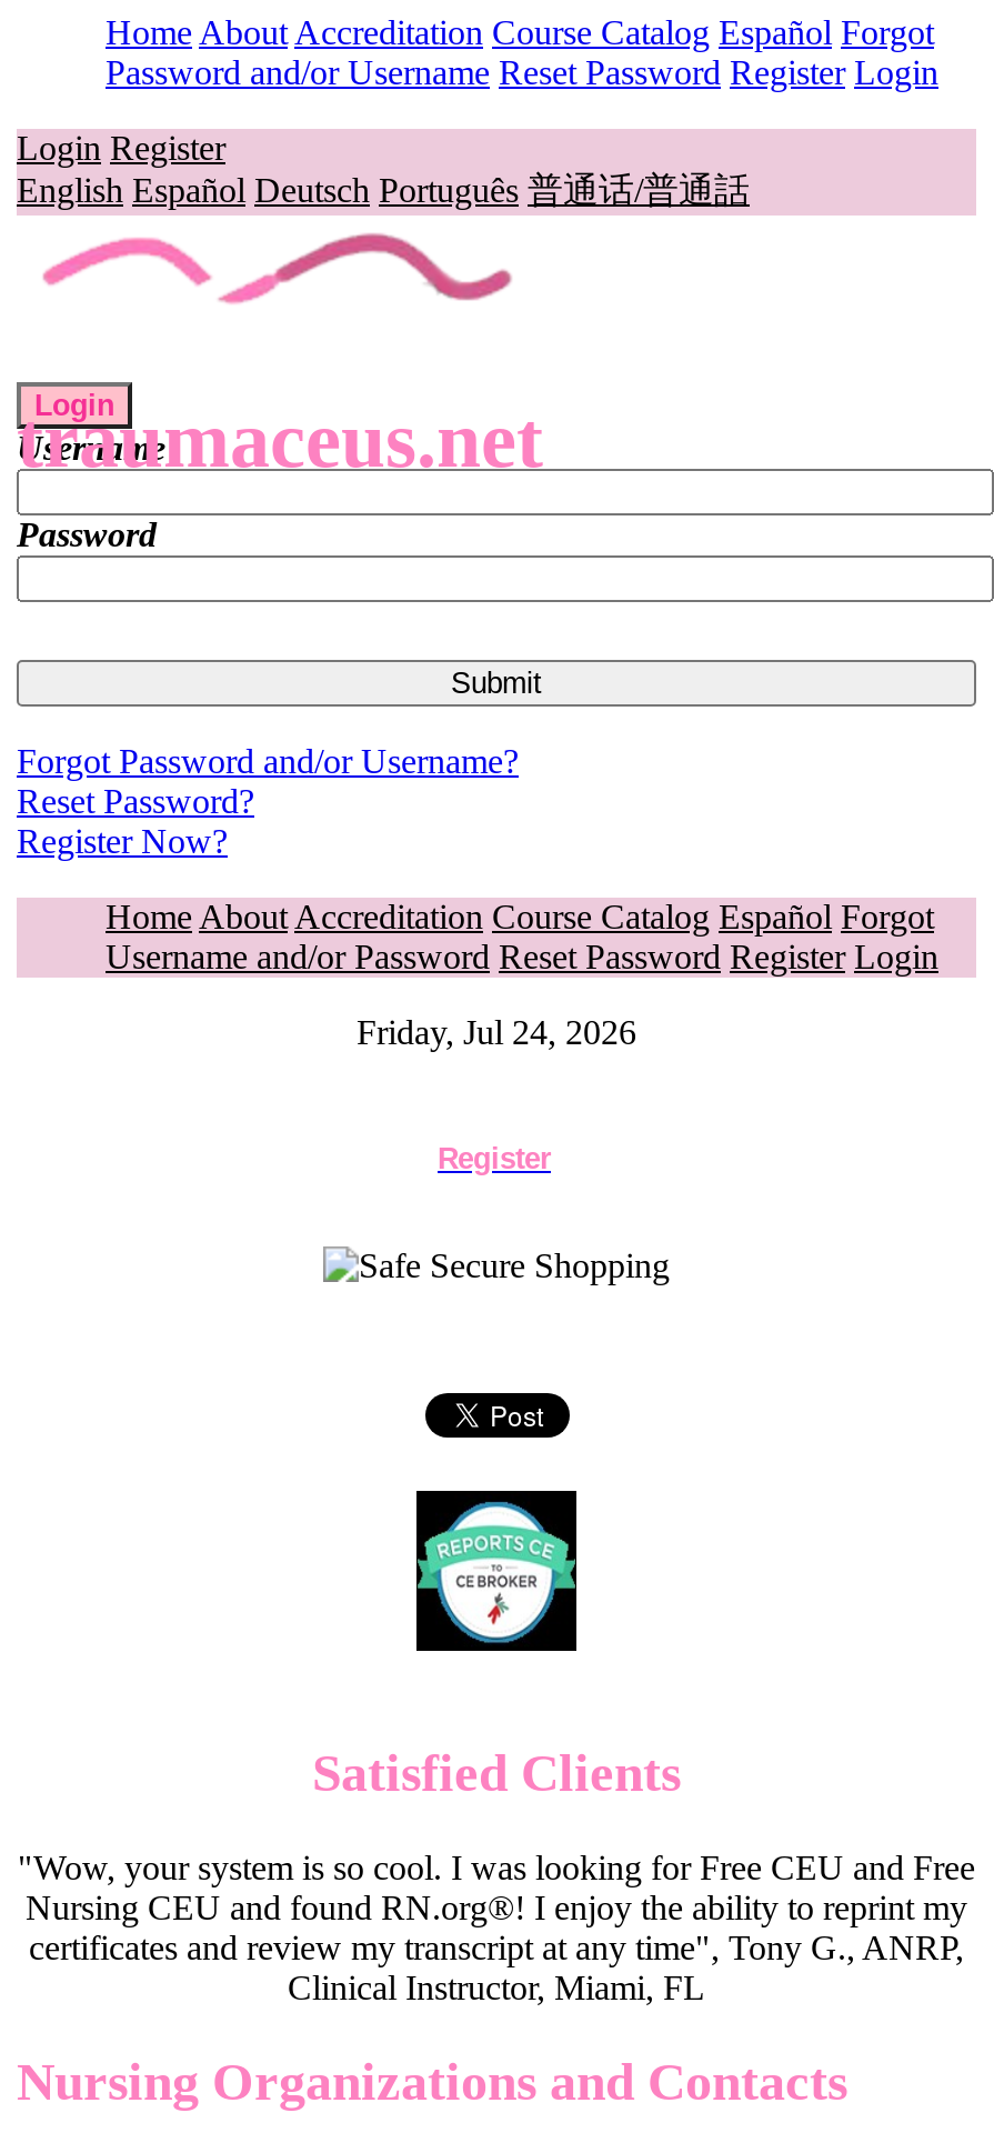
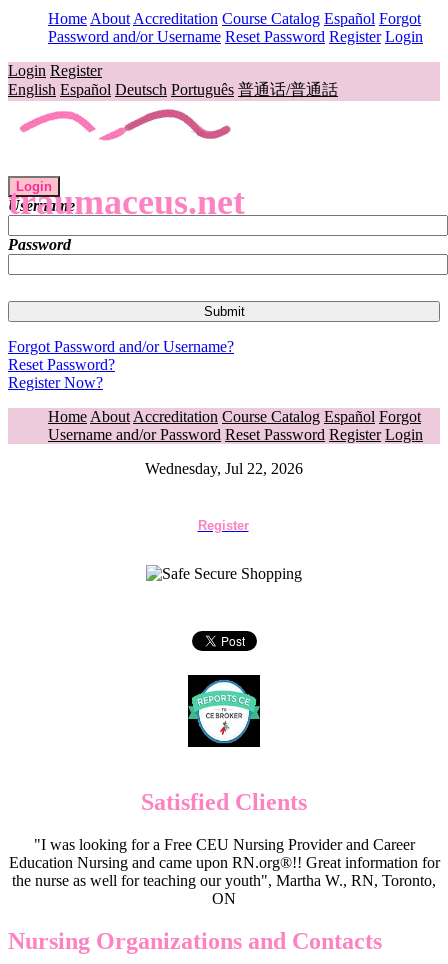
- Friday, Jul 24, 2026
+ Wednesday, Jul 22, 2026

- "Wow, your system is so cool. I was looking for Free CEU and Free
- Nursing CEU and found RN.org®! I enjoy the ability to reprint my
- certificates and review my transcript at any time", Tony G., ANRP,
- Clinical Instructor, Miami, FL
+ "I was looking for a Free CEU Nursing Provider and Career
+ Education Nursing and came upon RN.org®!! Great information for
+ the nurse as well for teaching our youth", Martha W., RN, Toronto,
+ ON
